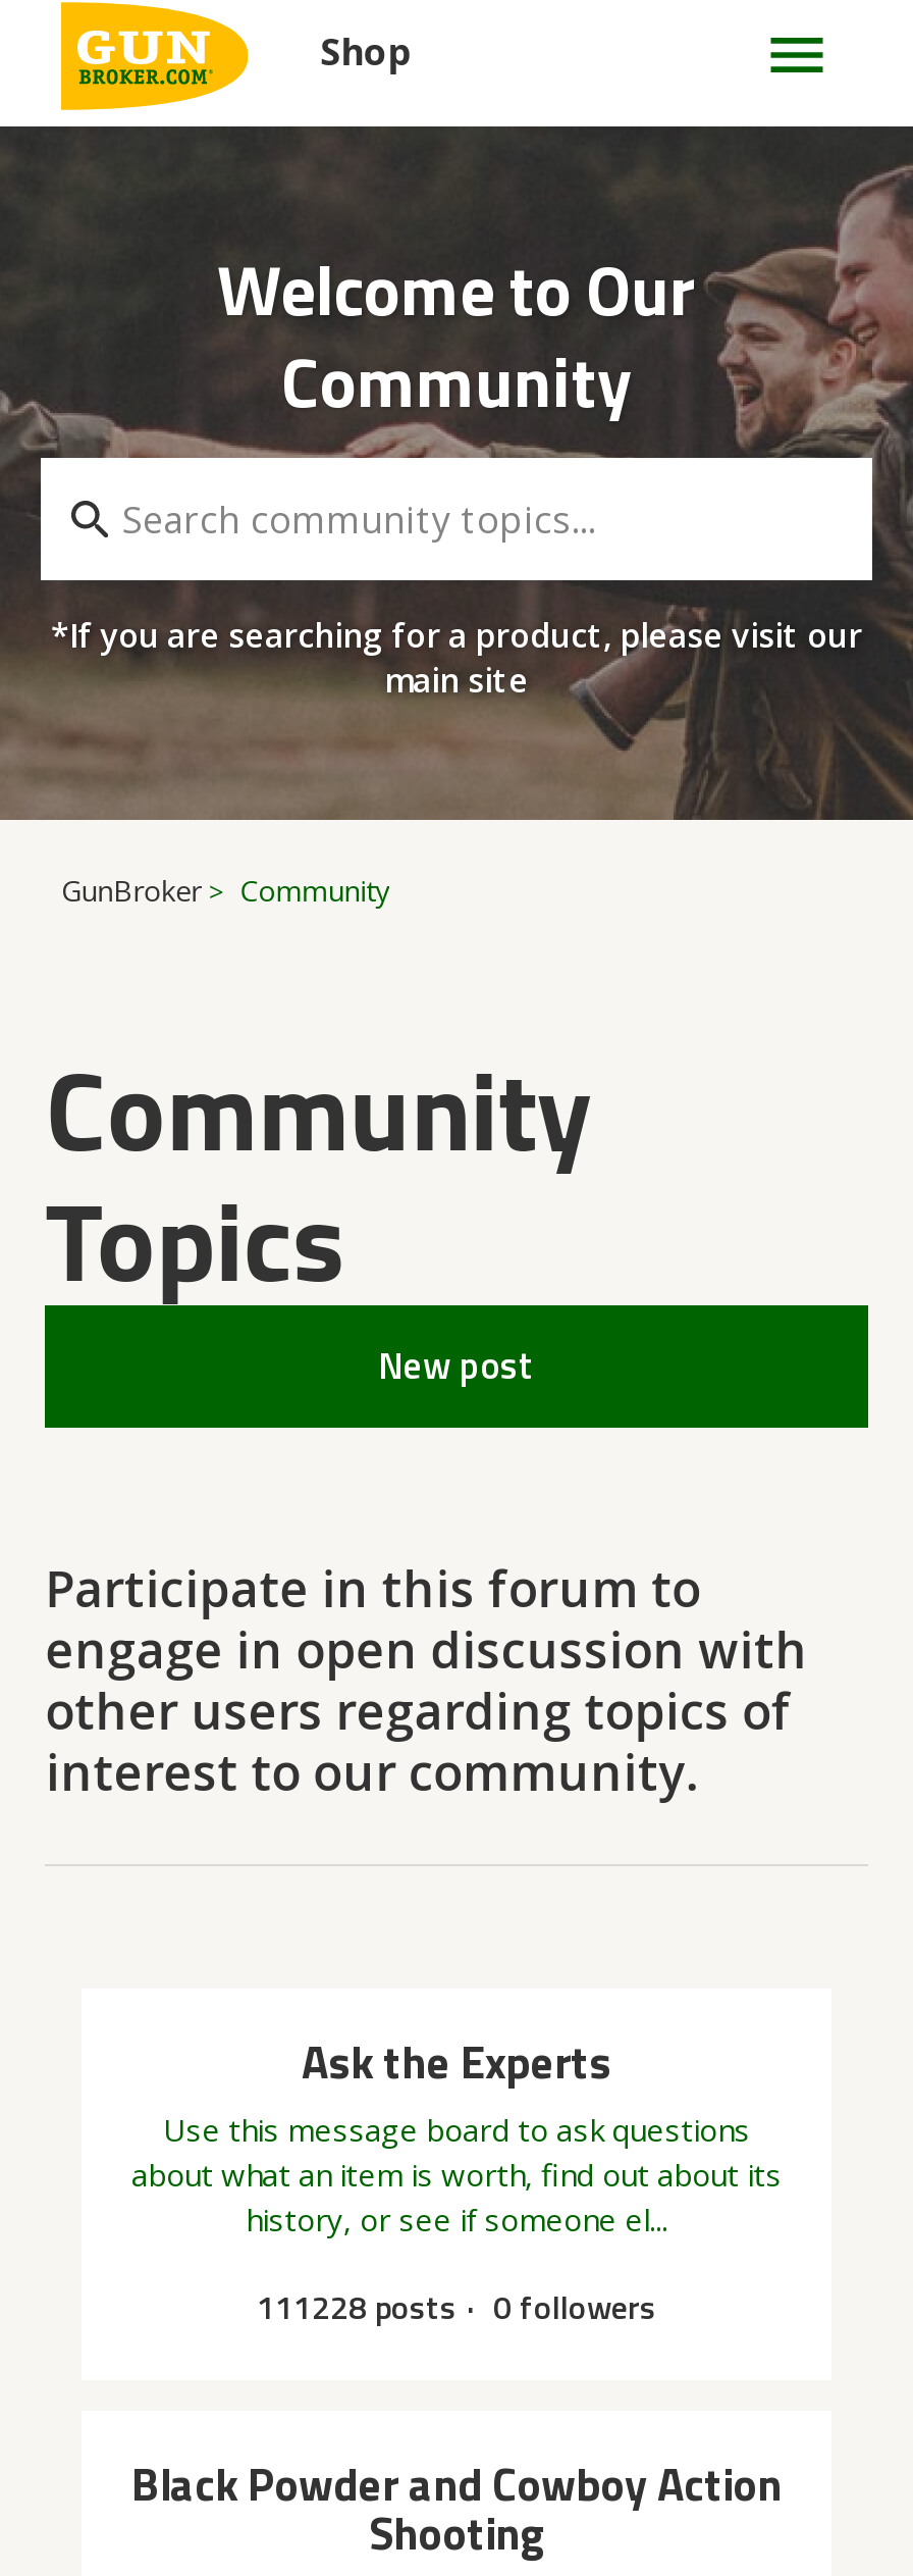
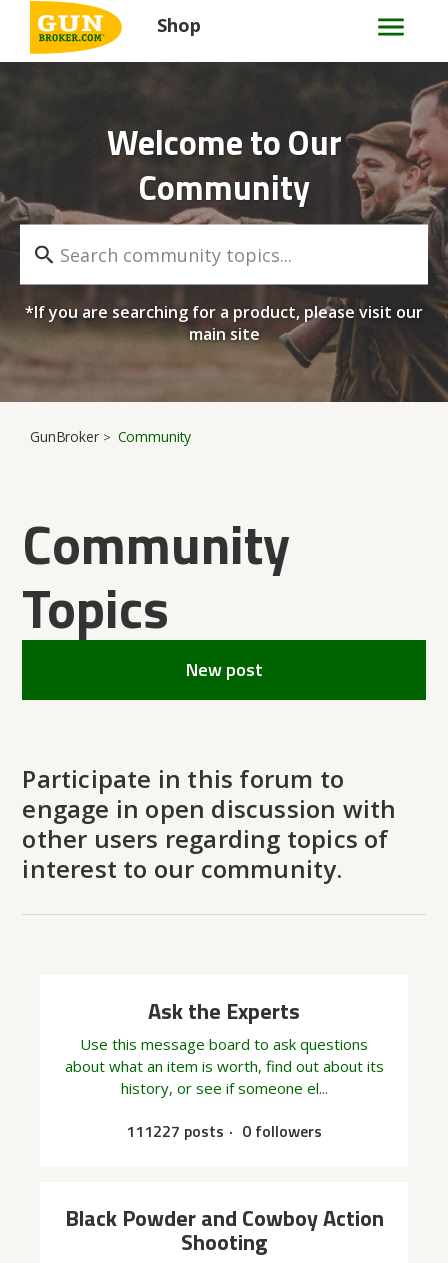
- 111228 posts 0 followers
+ 111227 posts 0 followers
